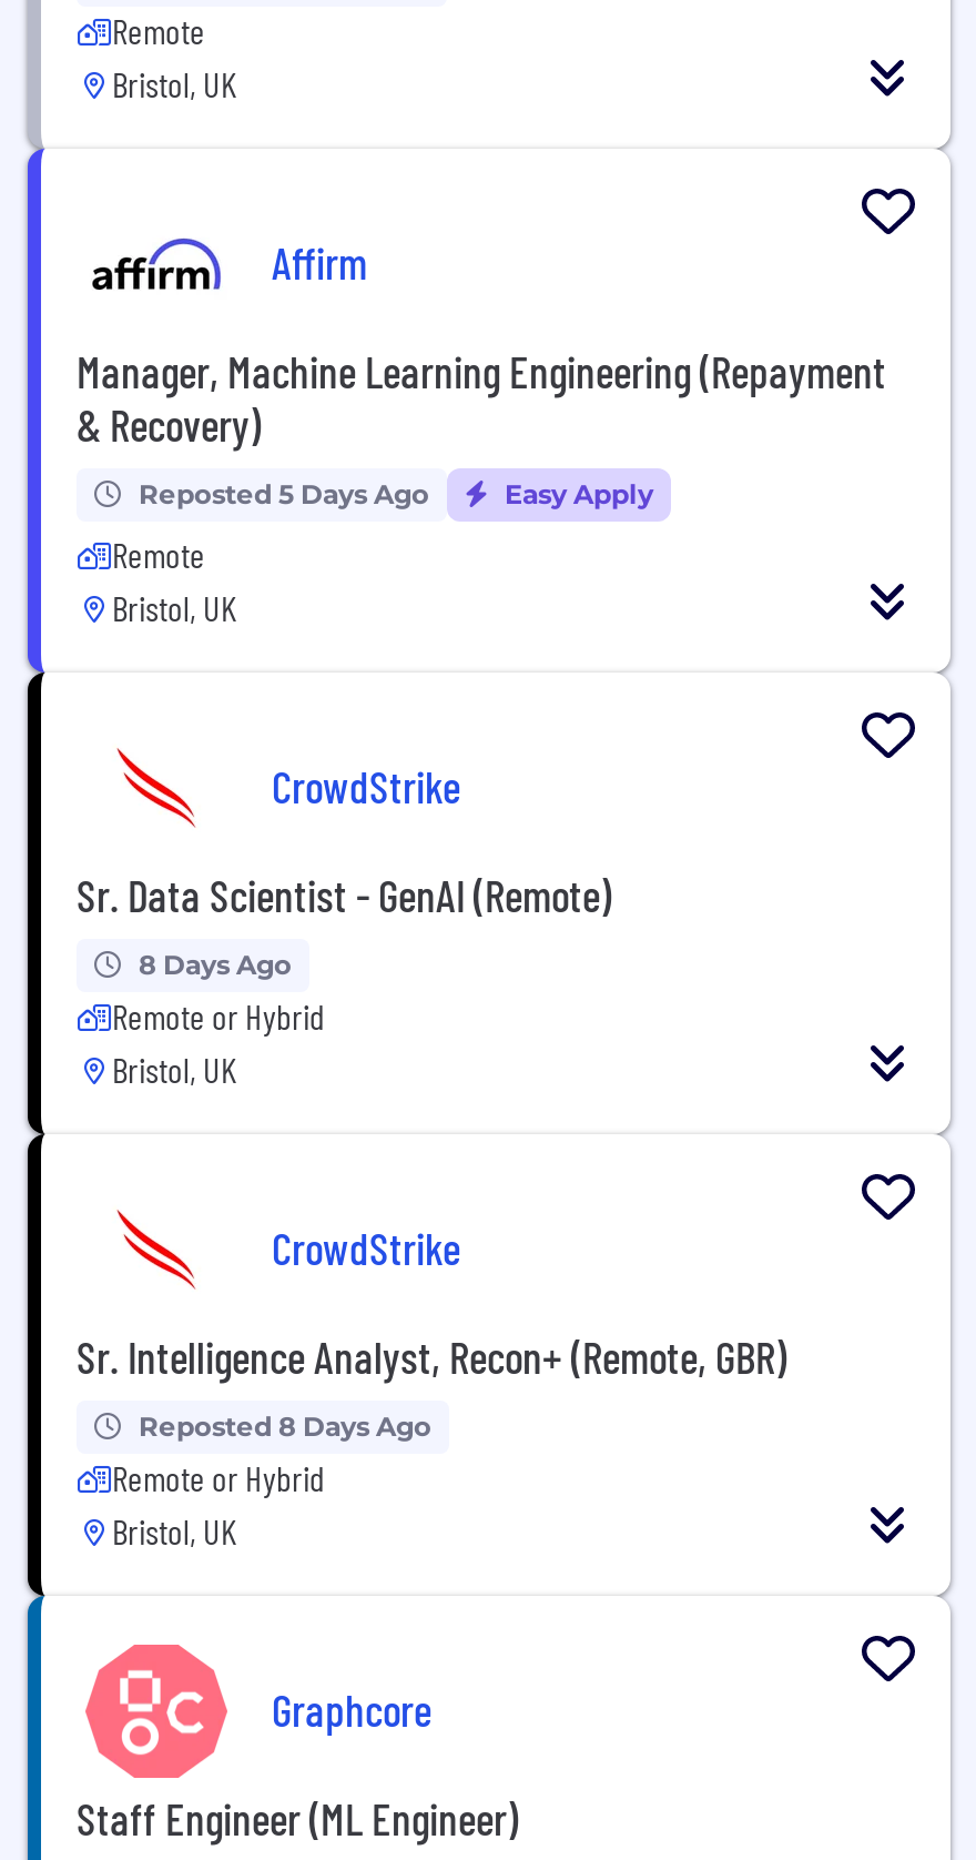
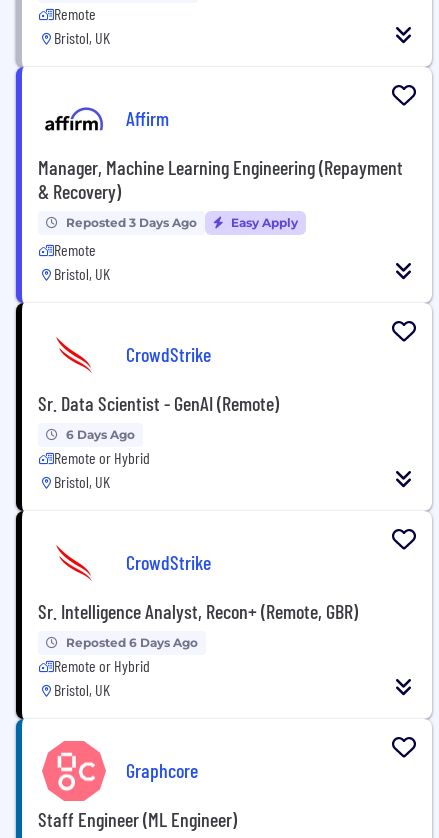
- Reposted 5 Days Ago
+ Reposted 3 Days Ago

- 8 Days Ago
+ 6 Days Ago

- Reposted 8 Days Ago
+ Reposted 6 Days Ago
